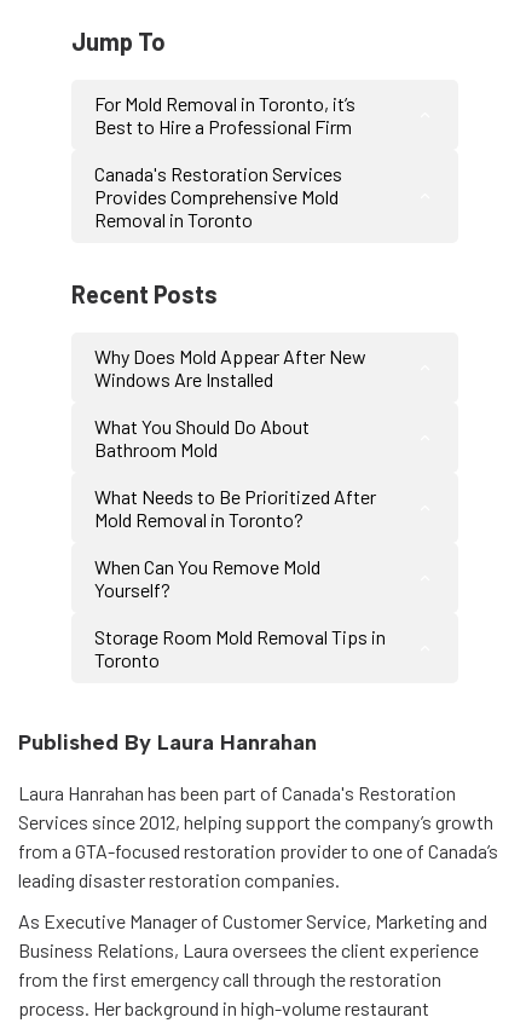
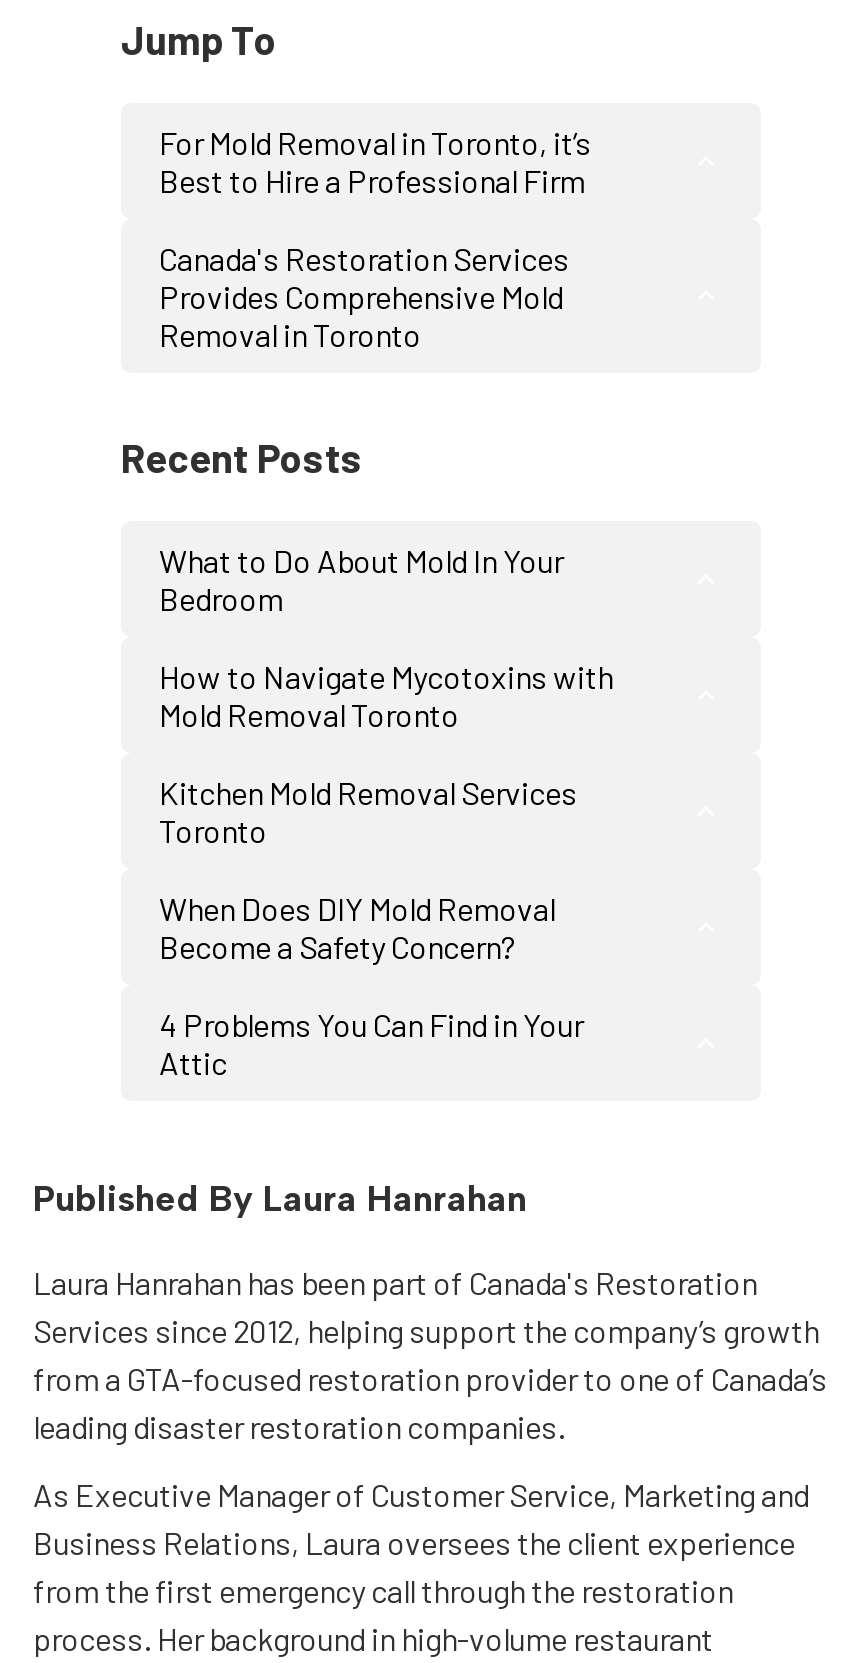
- Why Does Mold Appear After New
- Windows Are Installed
- What You Should Do About
- Bathroom Mold
- What Needs to Be Prioritized After
- Mold Removal in Toronto?
- When Can You Remove Mold
- Yourself?
- Storage Room Mold Removal Tips in
+ What to Do About Mold In Your
+ Bedroom
+ How to Navigate Mycotoxins with
+ Mold Removal Toronto
+ Kitchen Mold Removal Services

moved up: Toronto

+ When Does DIY Mold Removal
+ Become a Safety Concern?
+ 4 Problems You Can Find in Your
+ Attic
